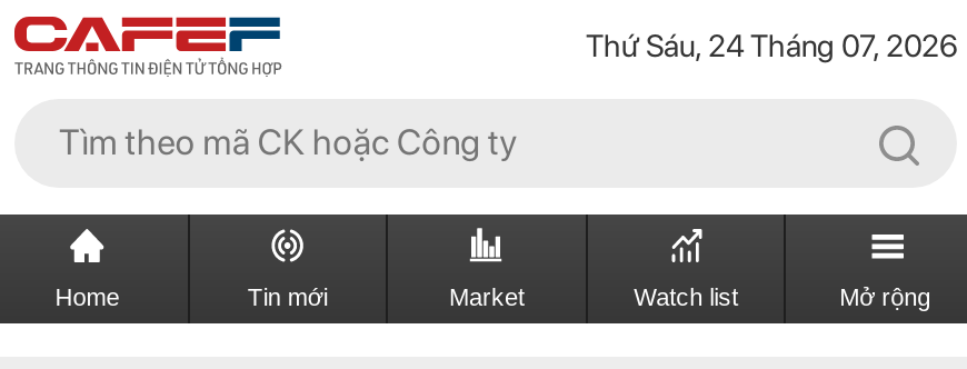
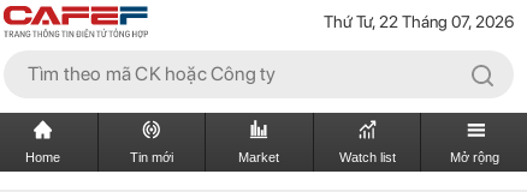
- Thứ Sáu, 24 Tháng 07, 2026
+ Thứ Tư, 22 Tháng 07, 2026
